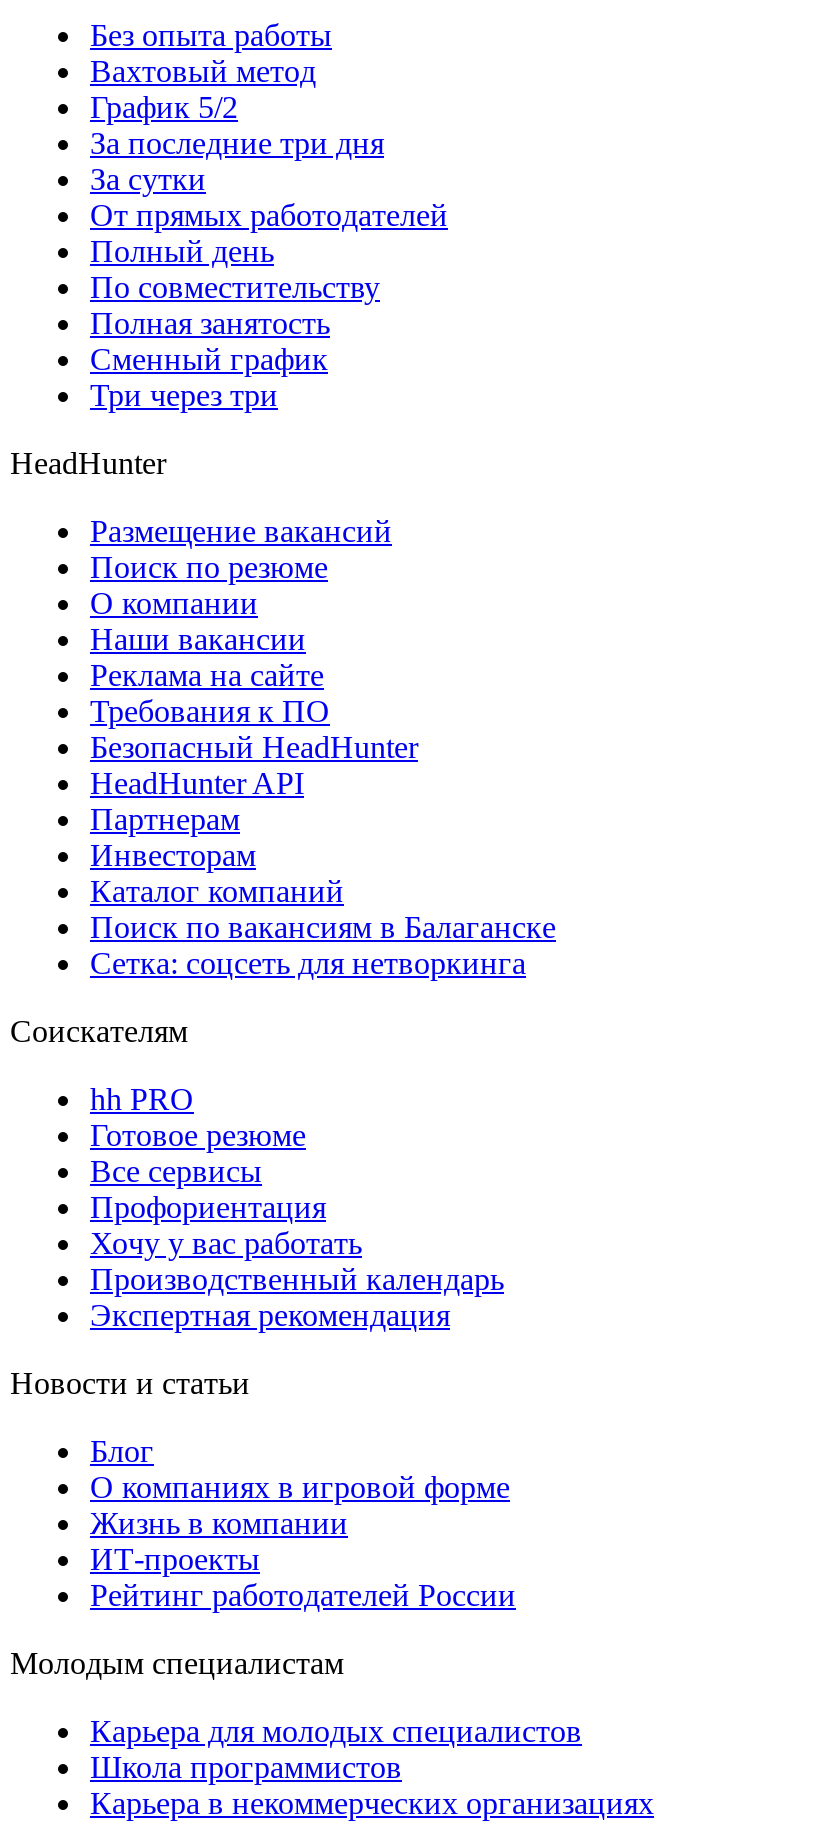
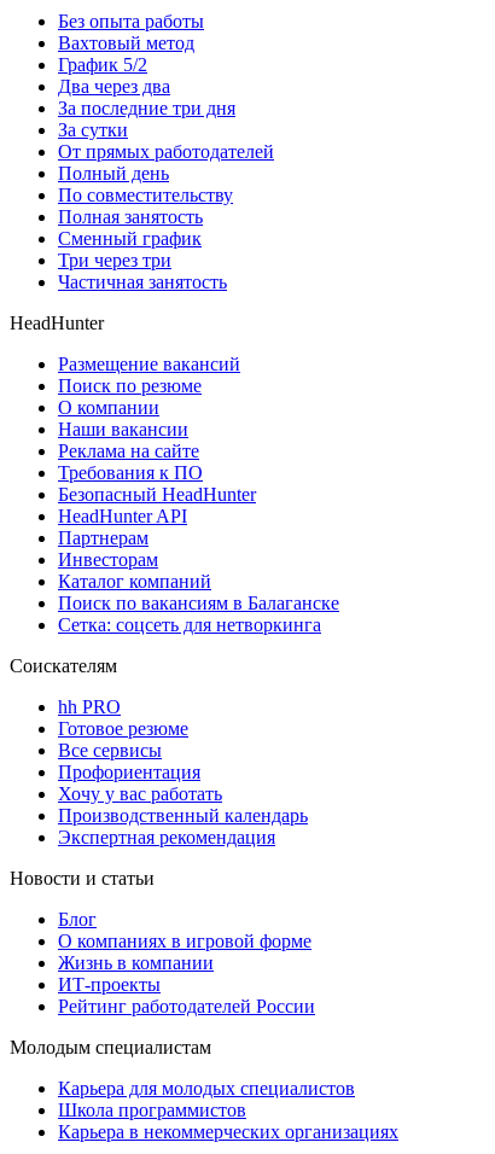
+ Два через два

+ Частичная занятость
